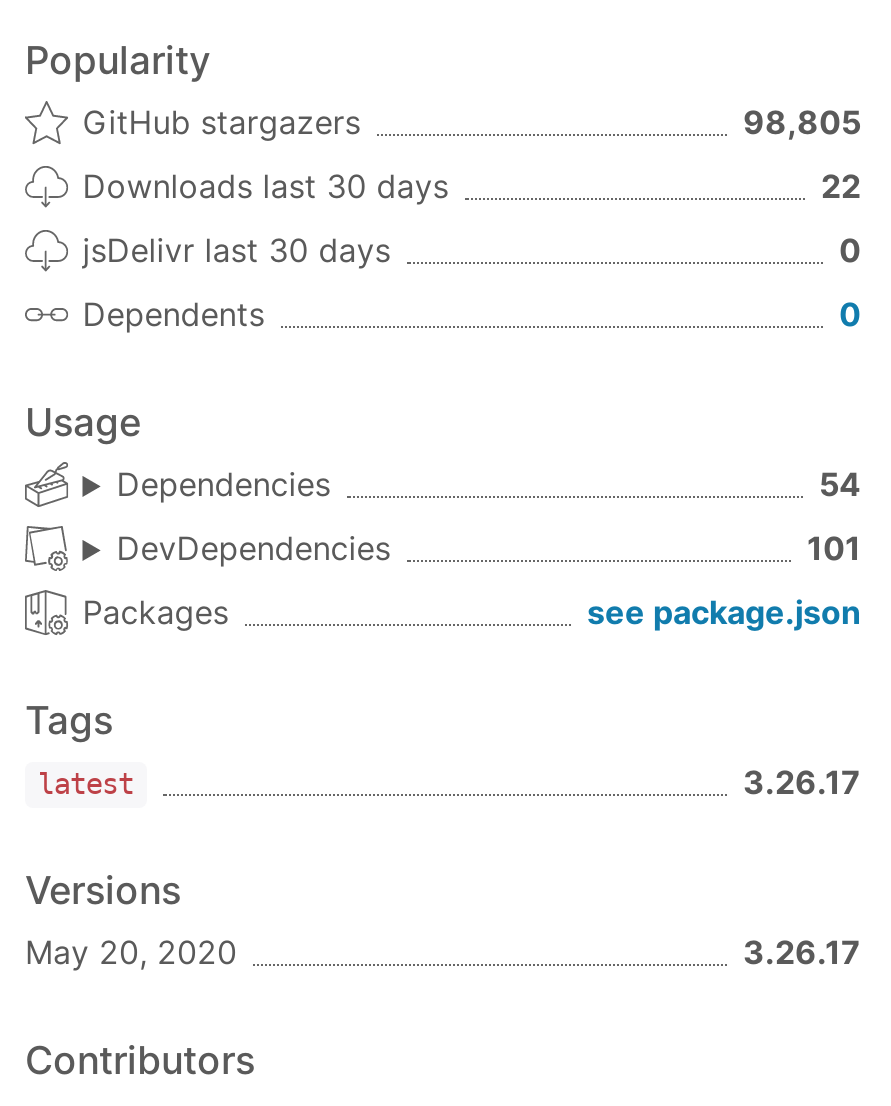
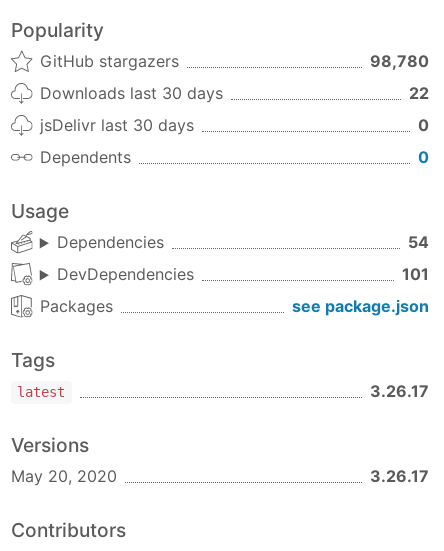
- 98,805
+ 98,780
